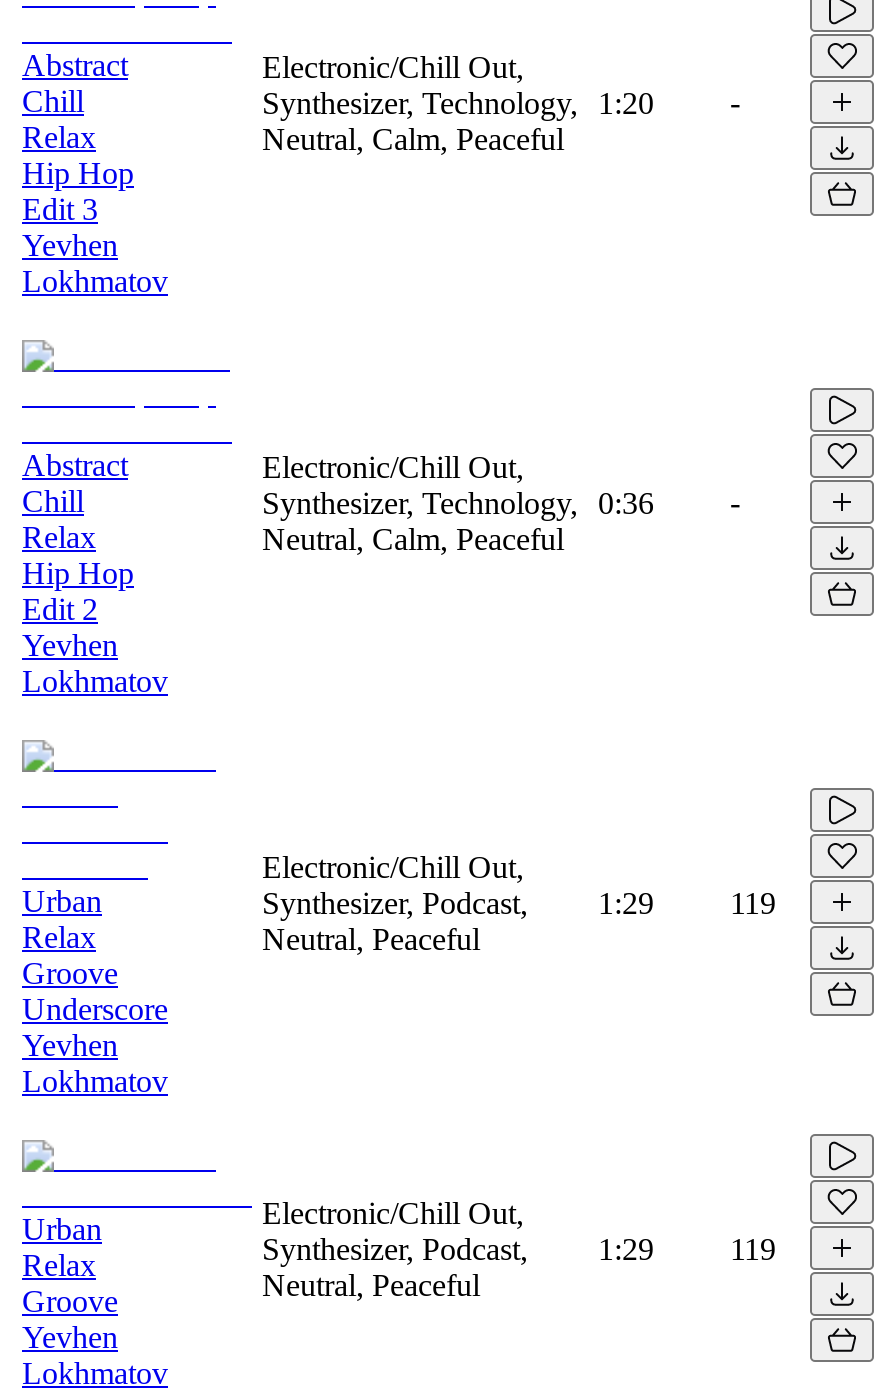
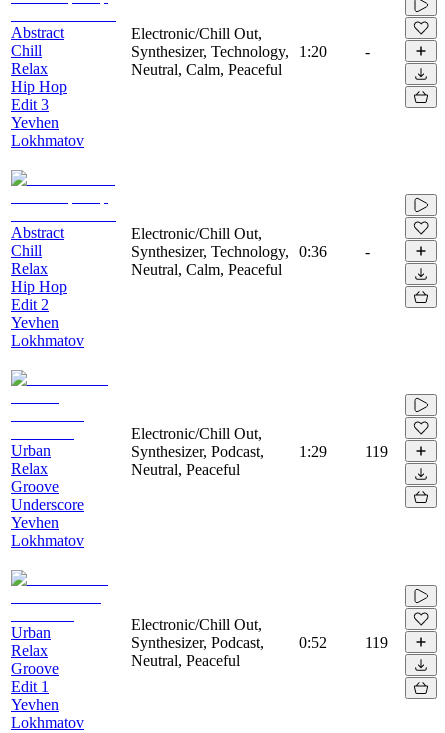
- 1:29
+ 0:52

+ Edit 1
